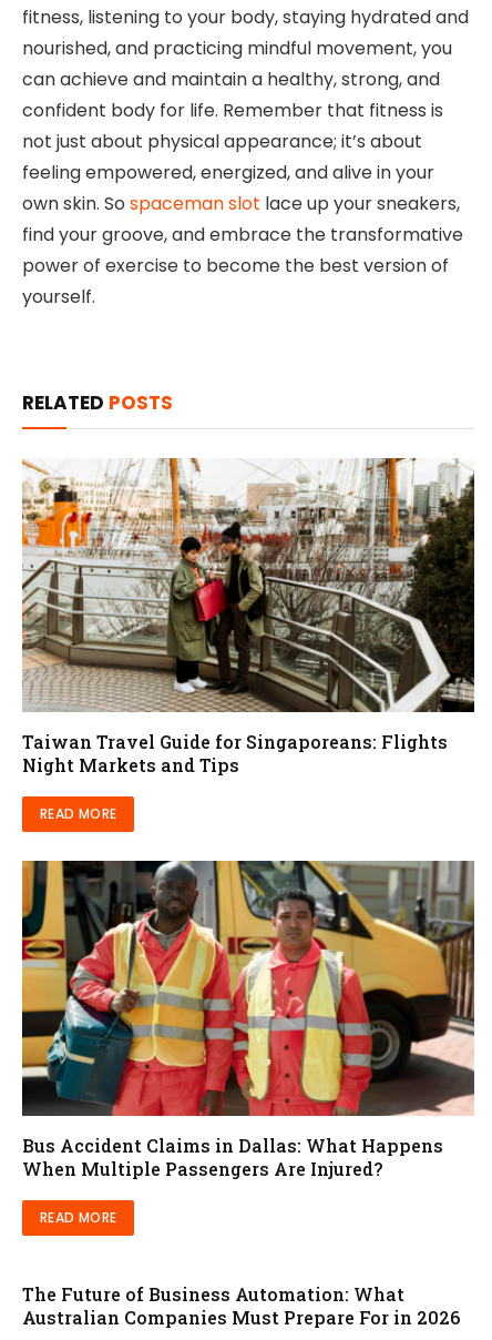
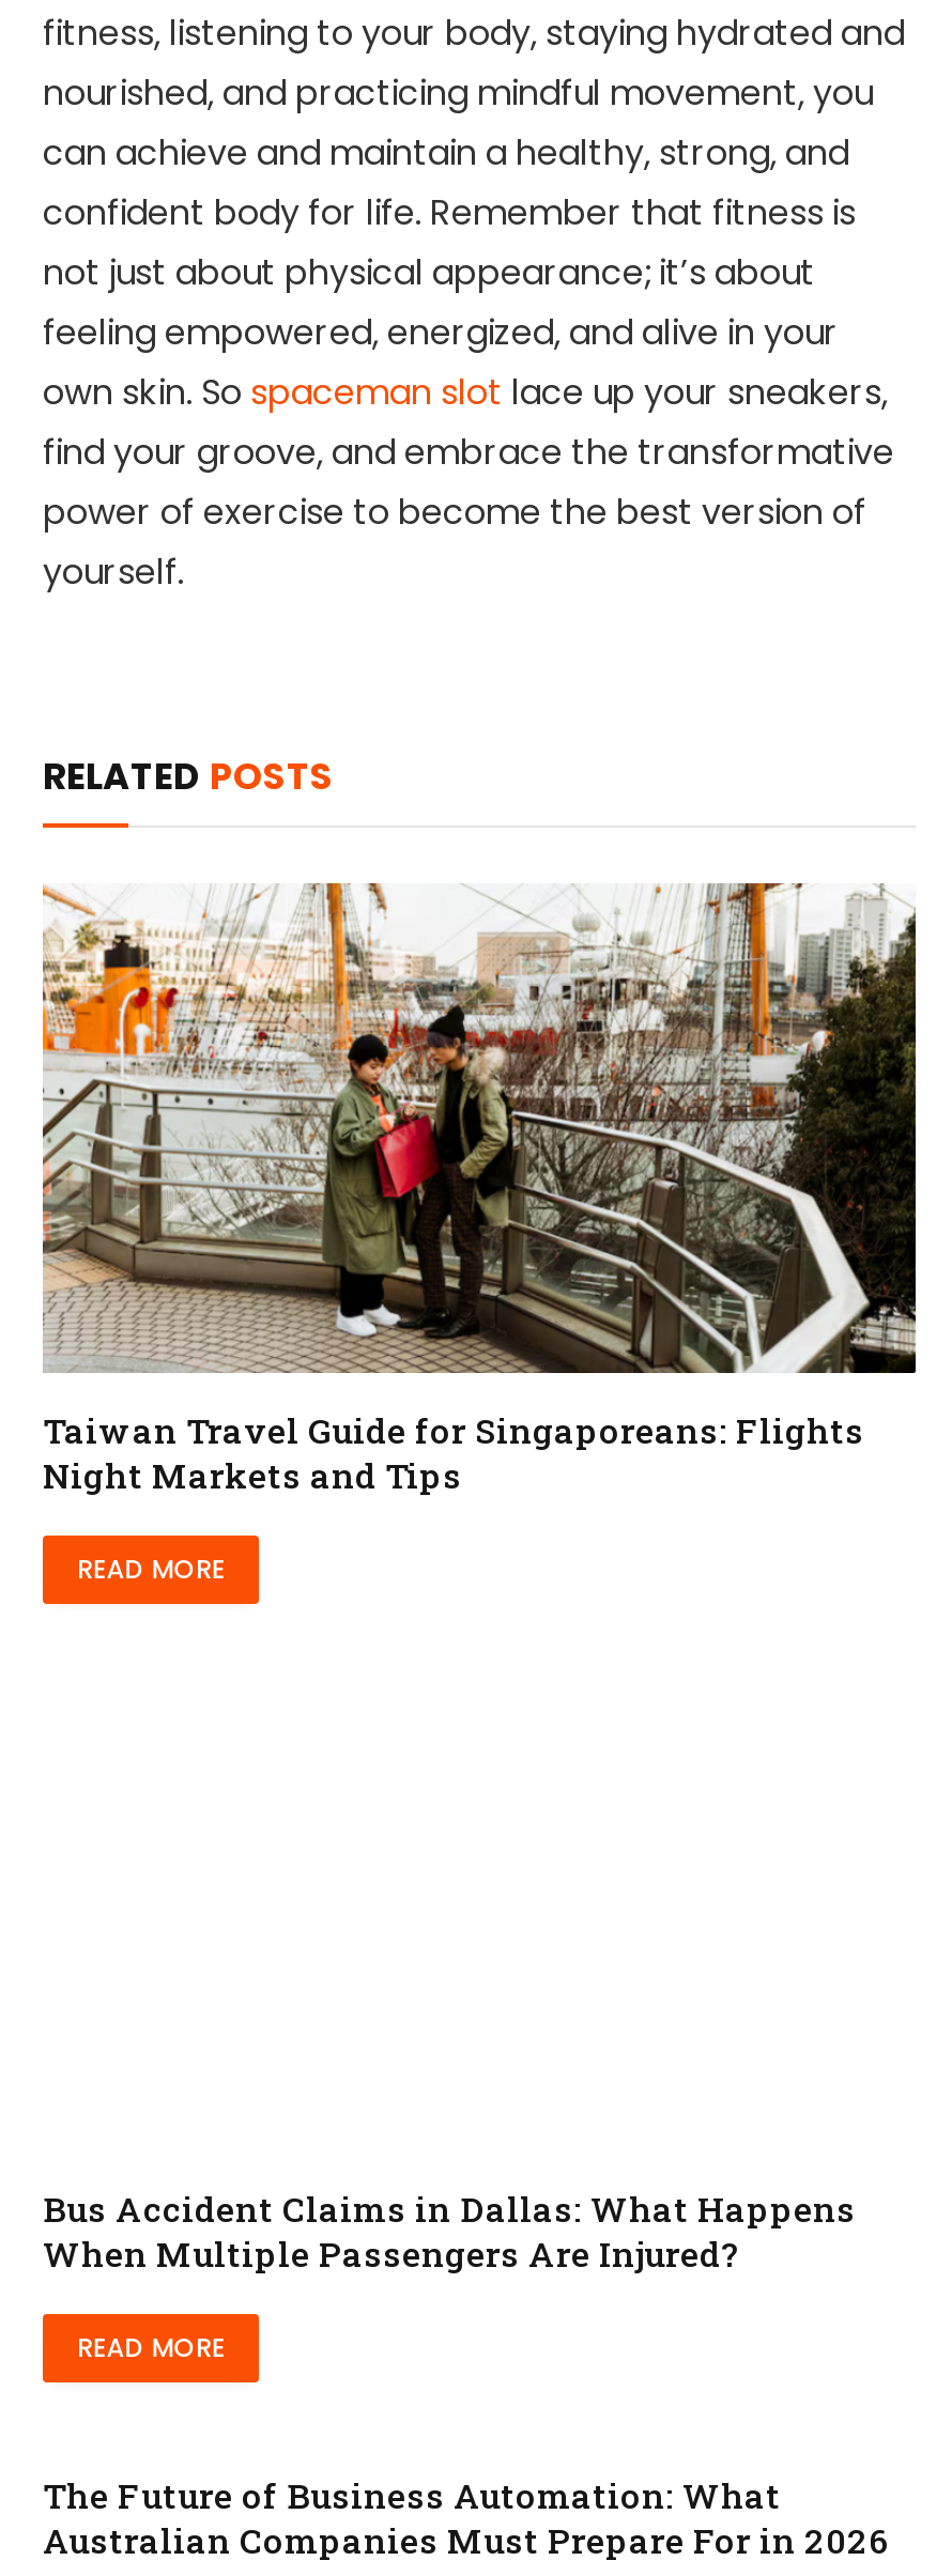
- [image]
